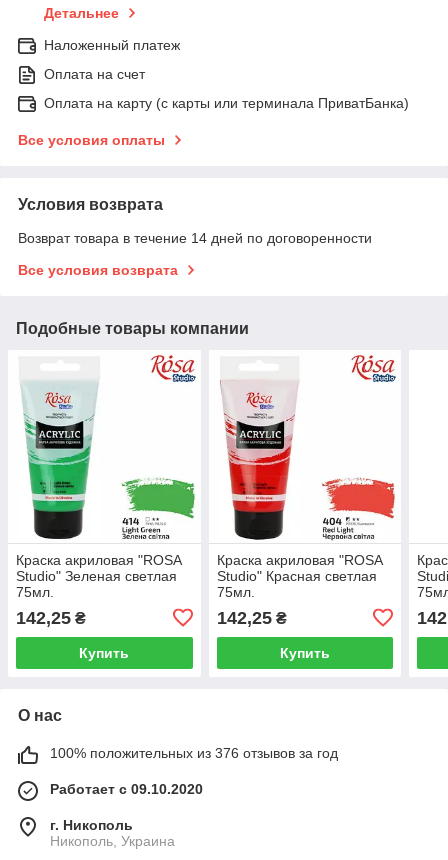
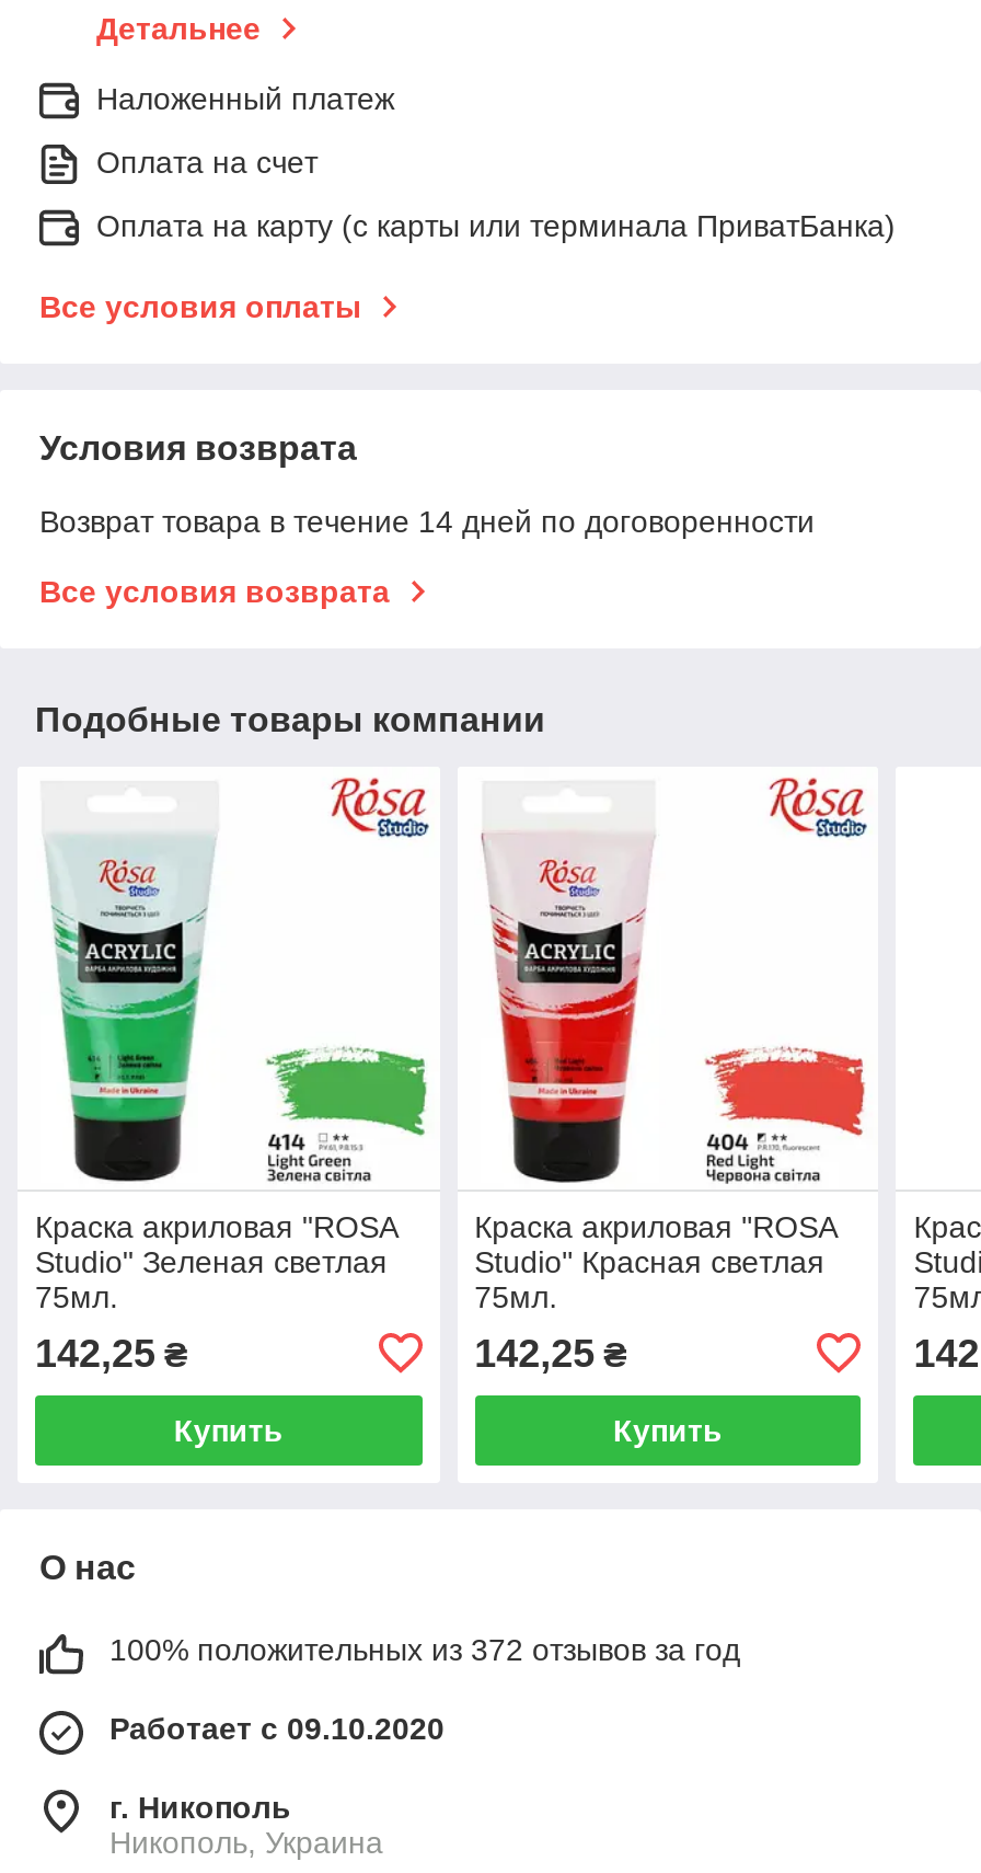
- 100% положительных из 376 отзывов за год
+ 100% положительных из 372 отзывов за год
